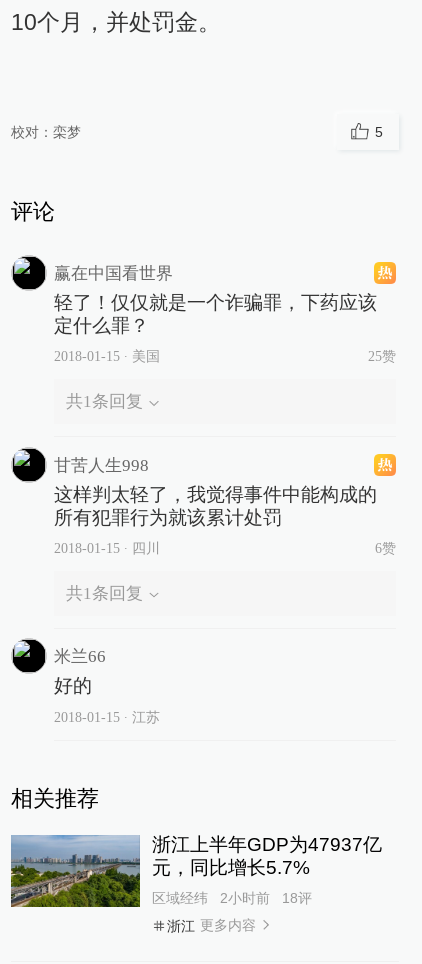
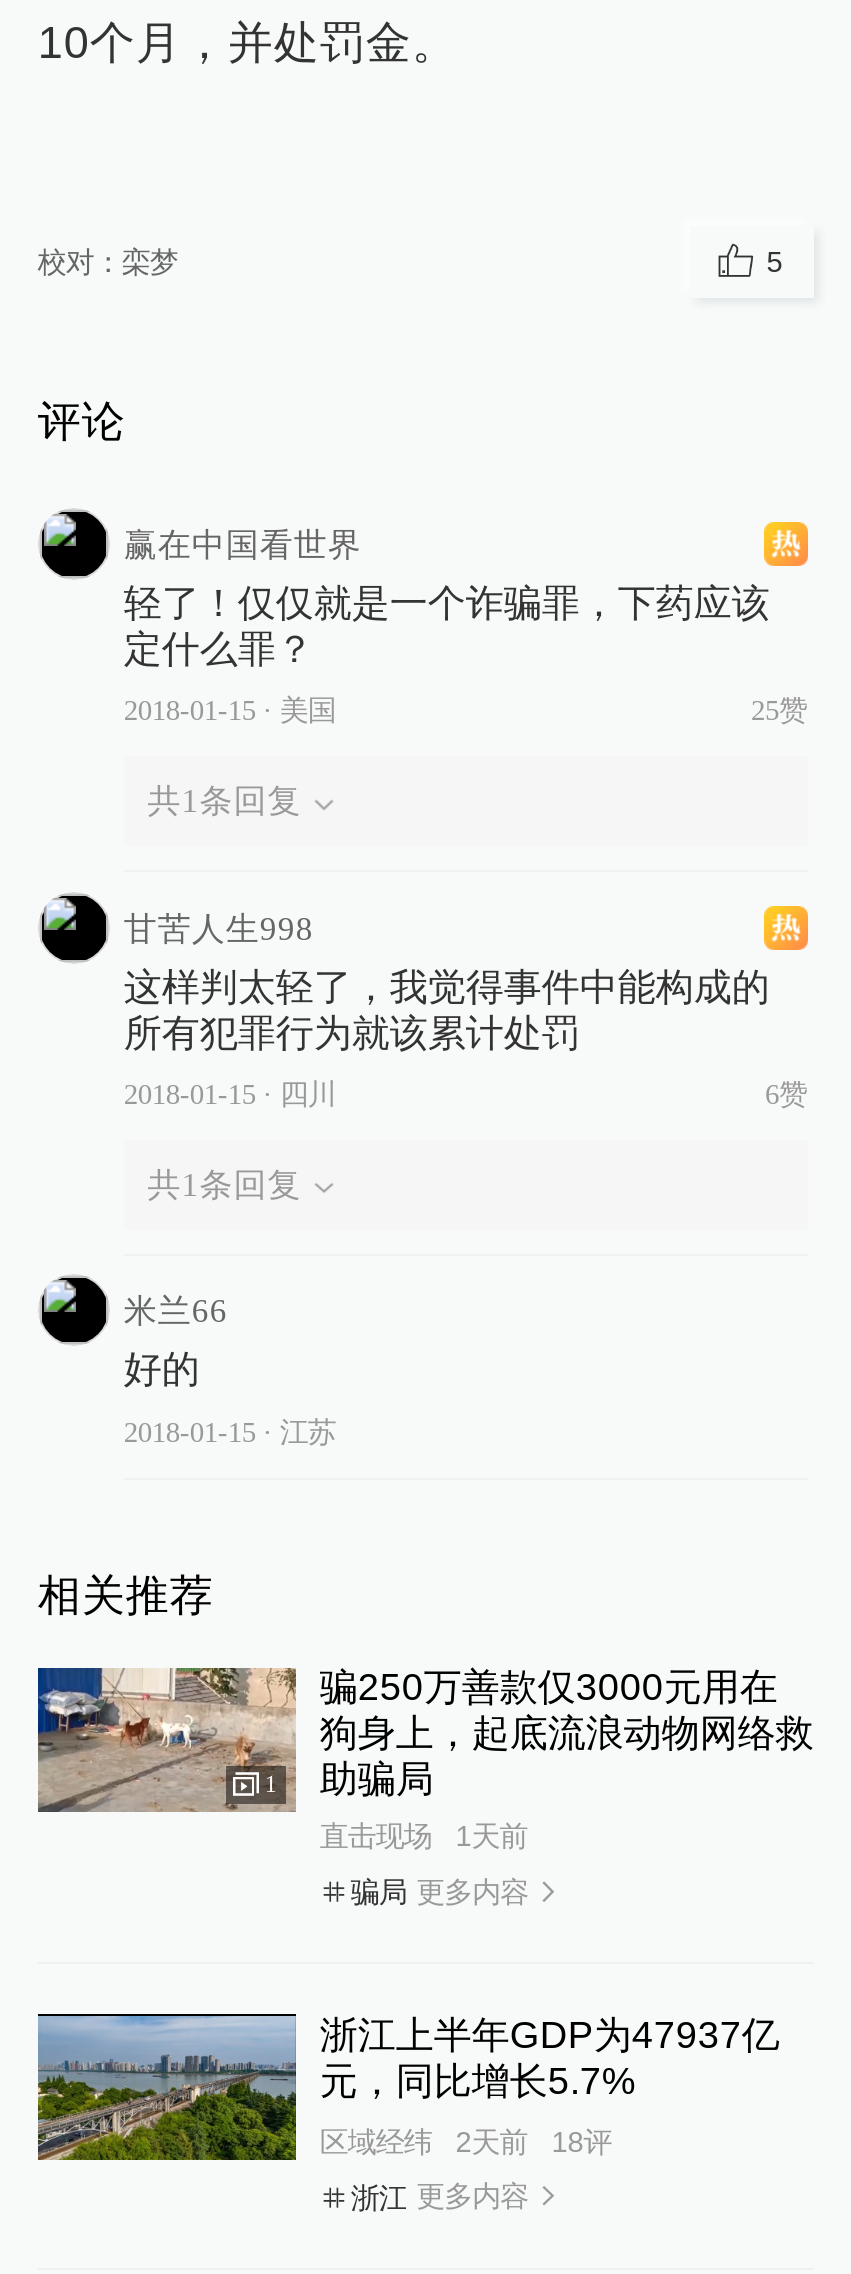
+ [image]
+ 1

+ 骗250万善款仅3000元用在
+ 狗身上，起底流浪动物网络救
+ 助骗局
+ 直击现场
+ 1天前
+ 骗局 更多内容

- 区域经纬 2小时前 18评
+ 区域经纬 2天前 18评
